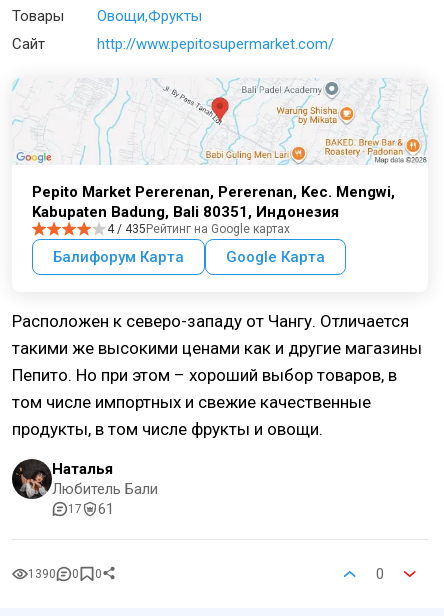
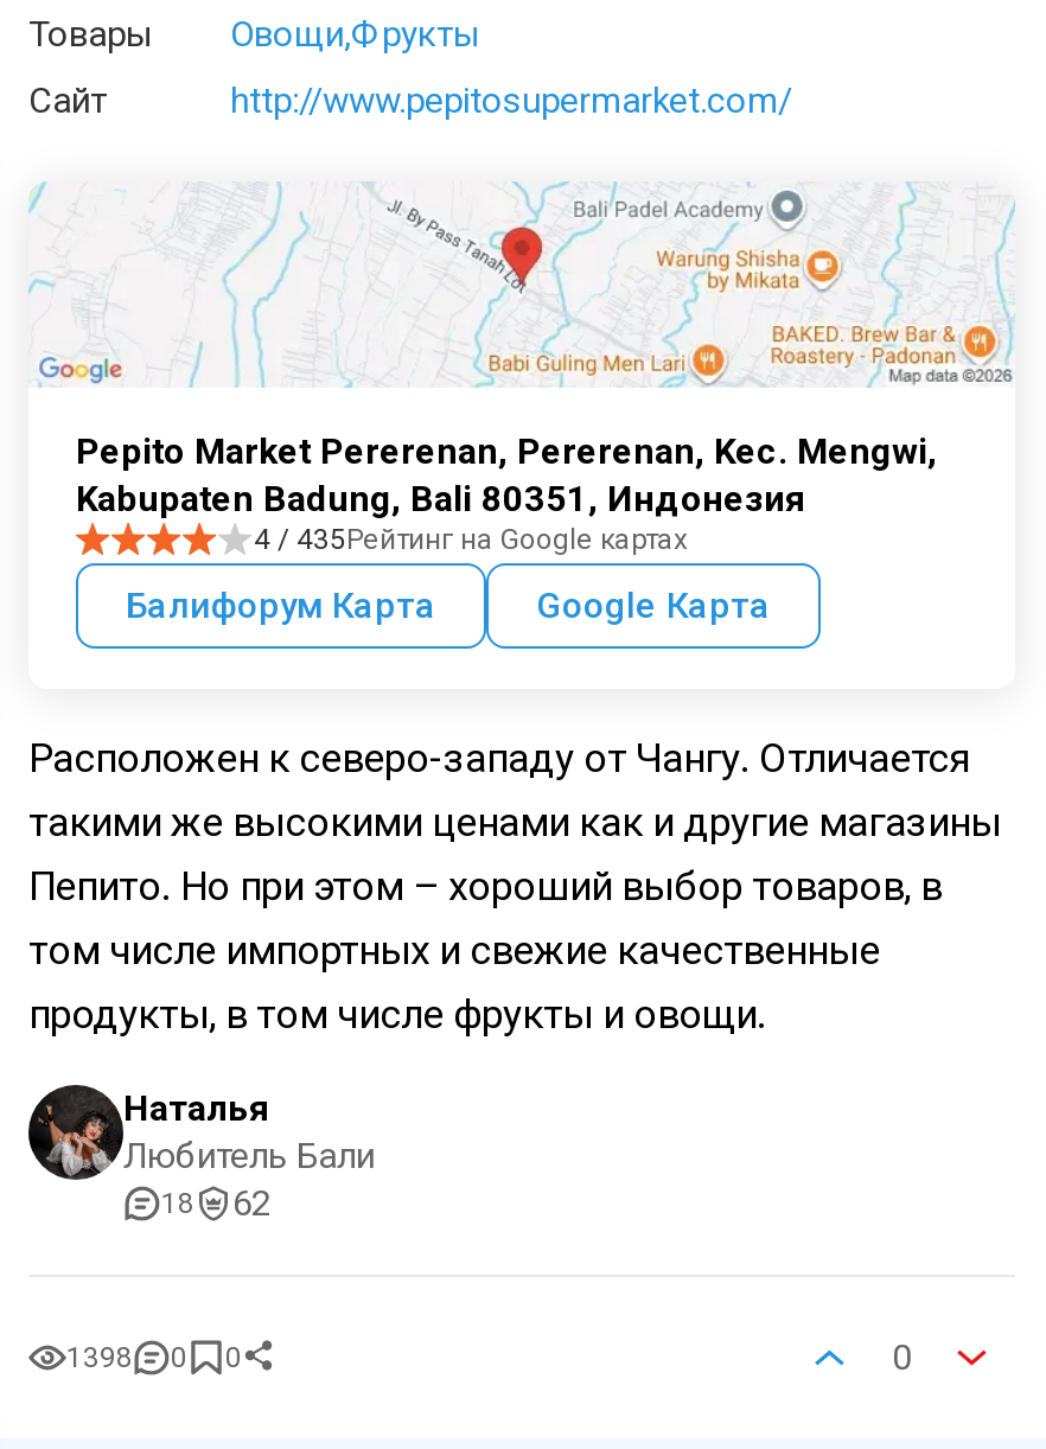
- 17
+ 18

- 61
+ 62

- 1390 0 0
+ 1398 0 0
